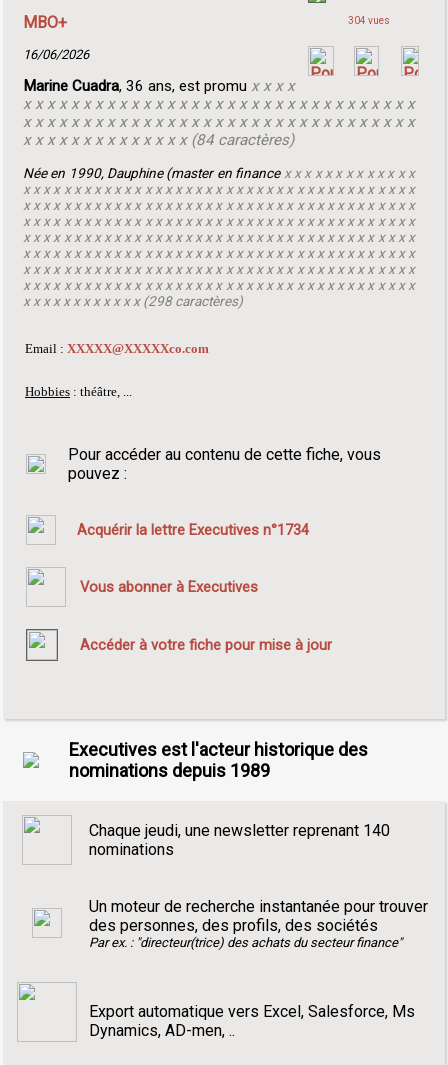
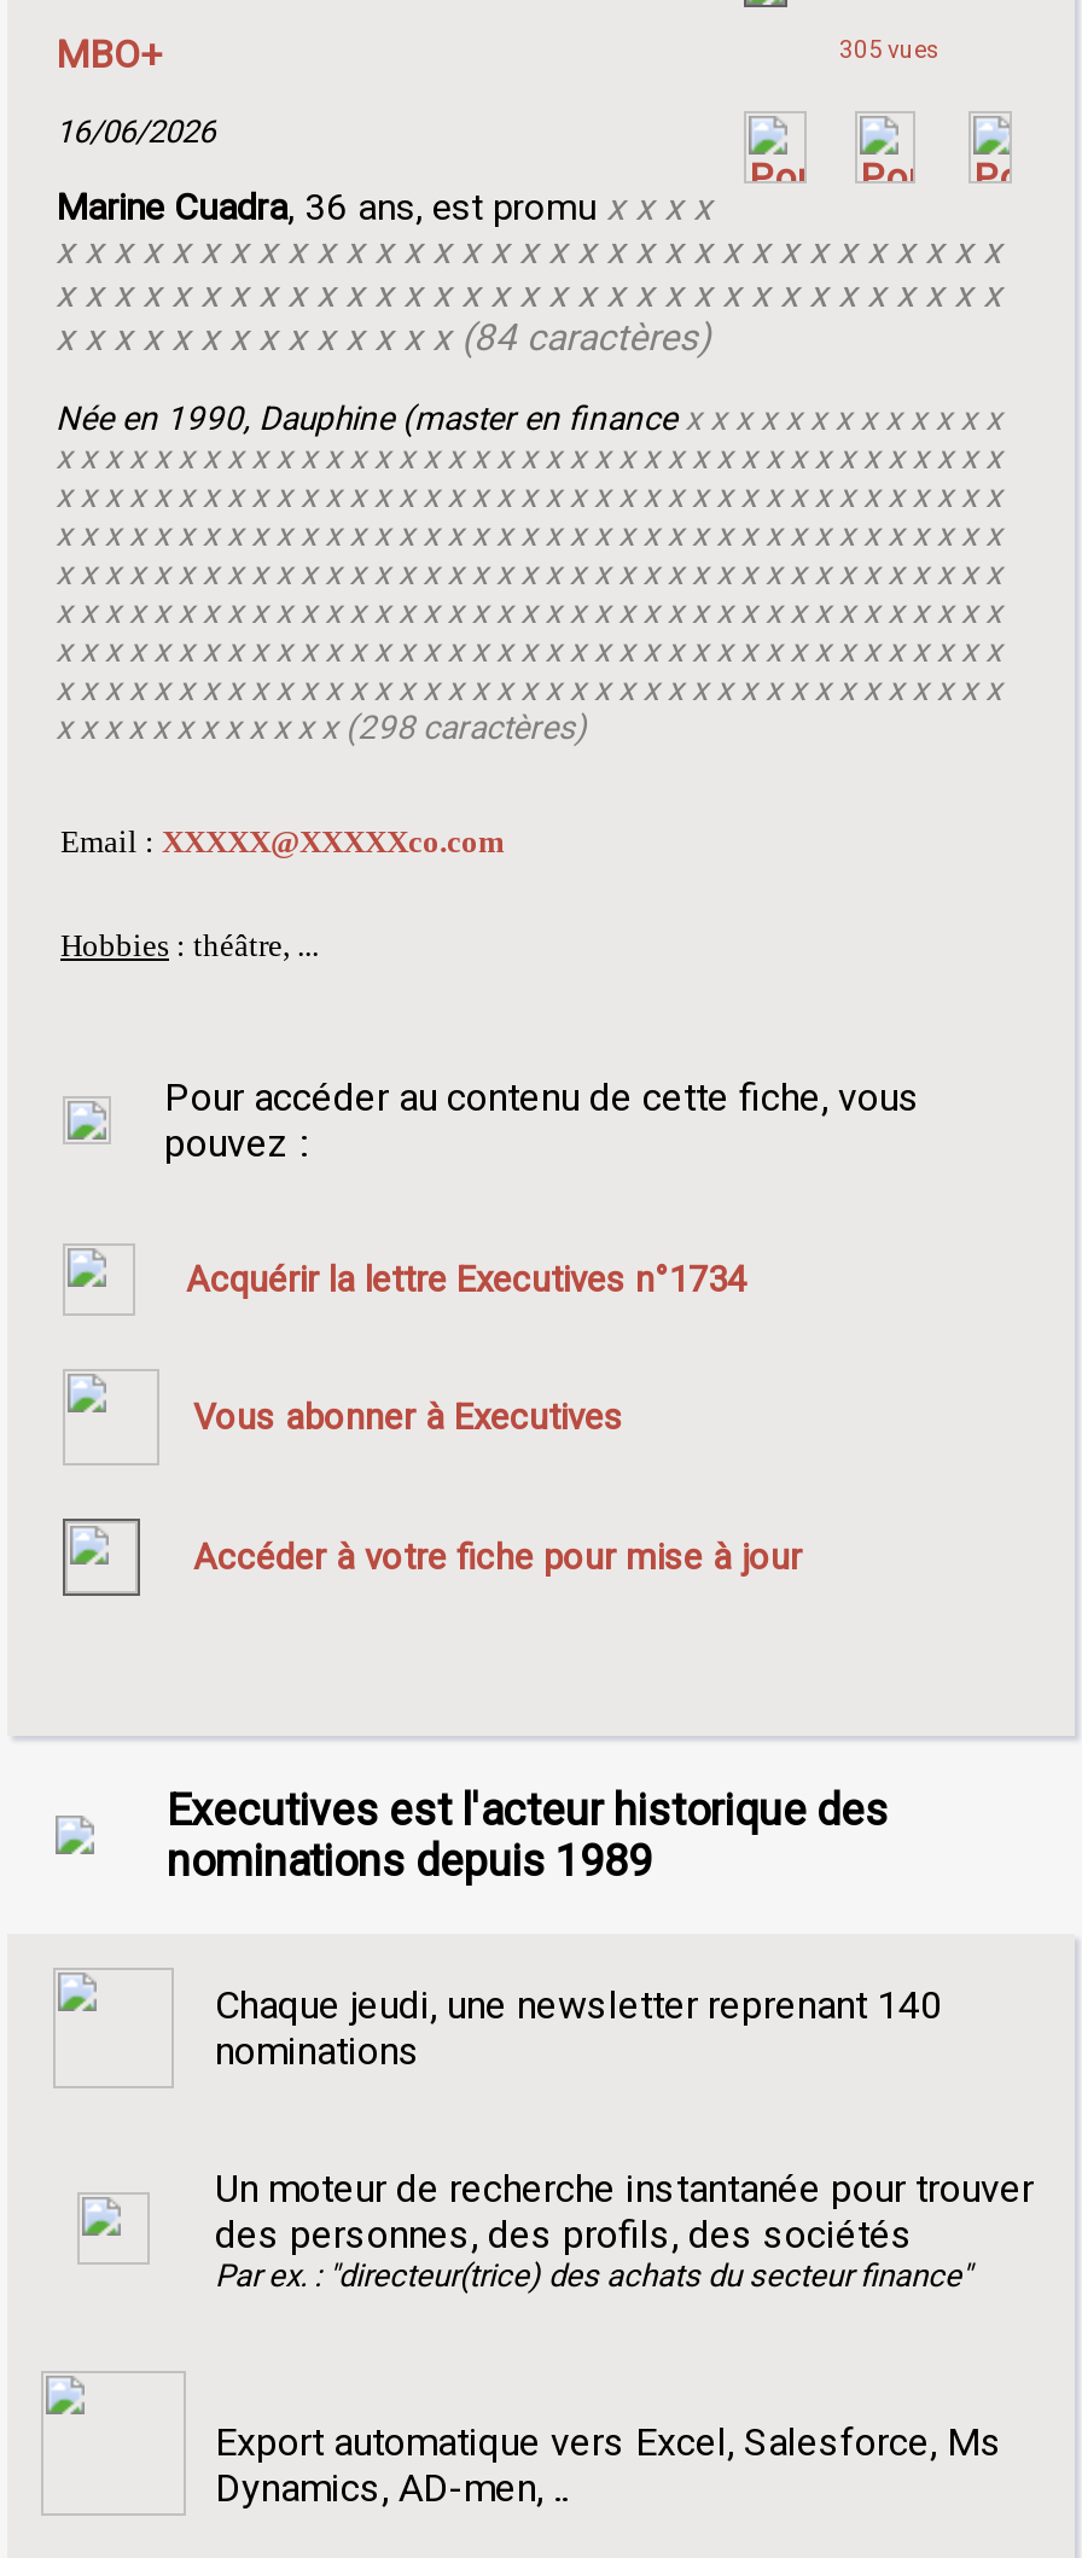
- 304 vues
+ 305 vues
